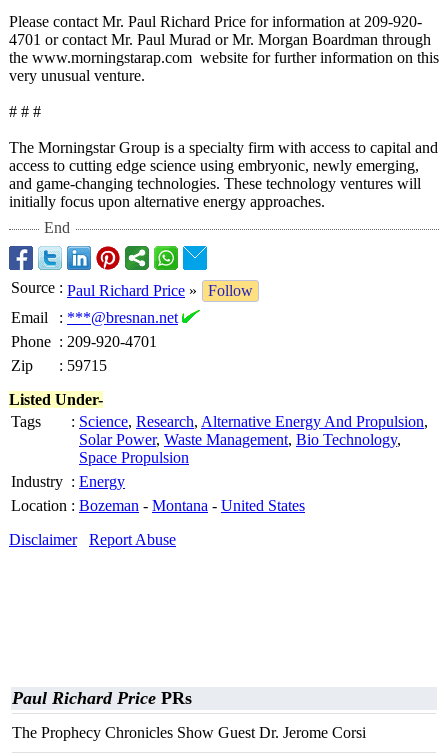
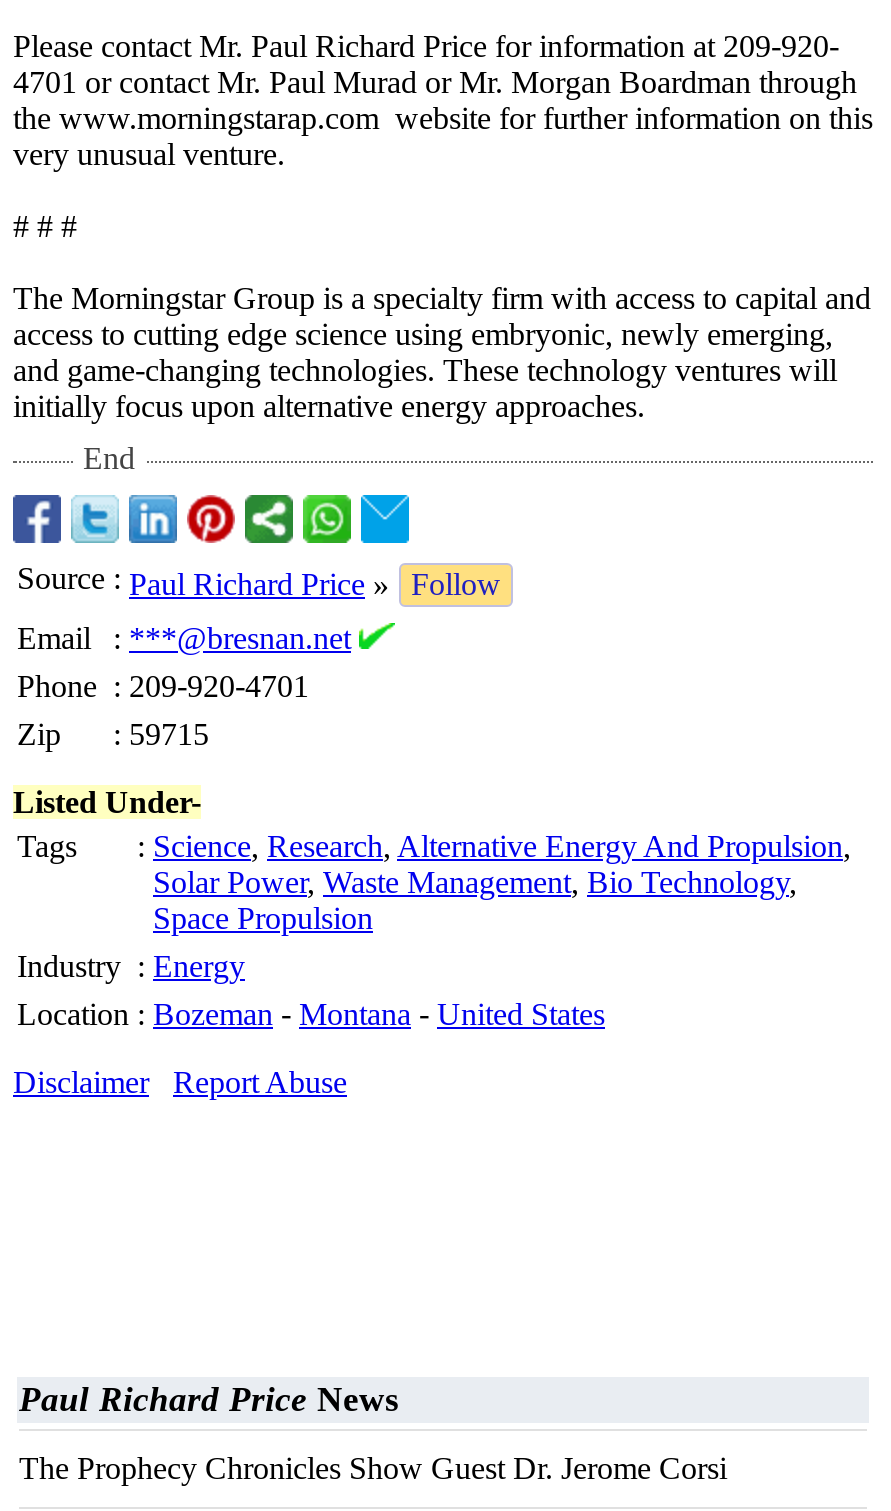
- Paul Richard Price PRs
+ Paul Richard Price News
